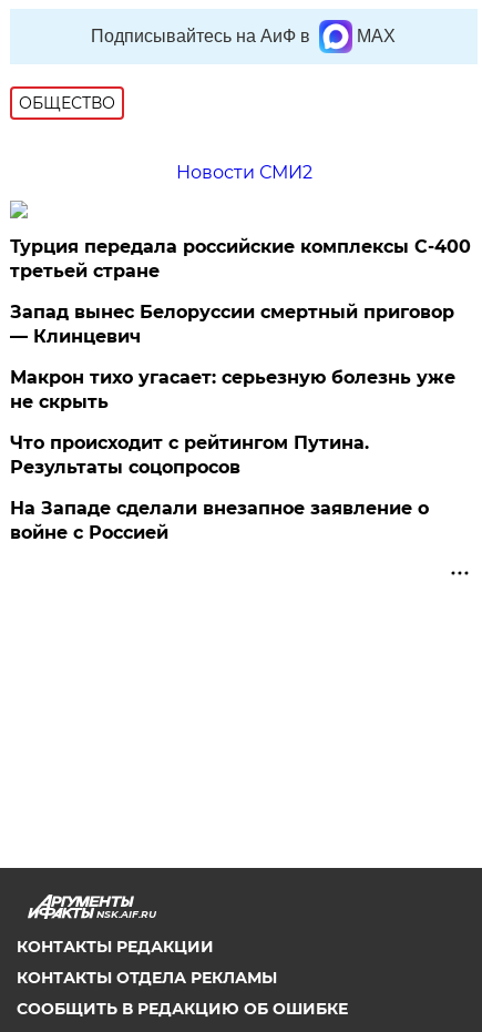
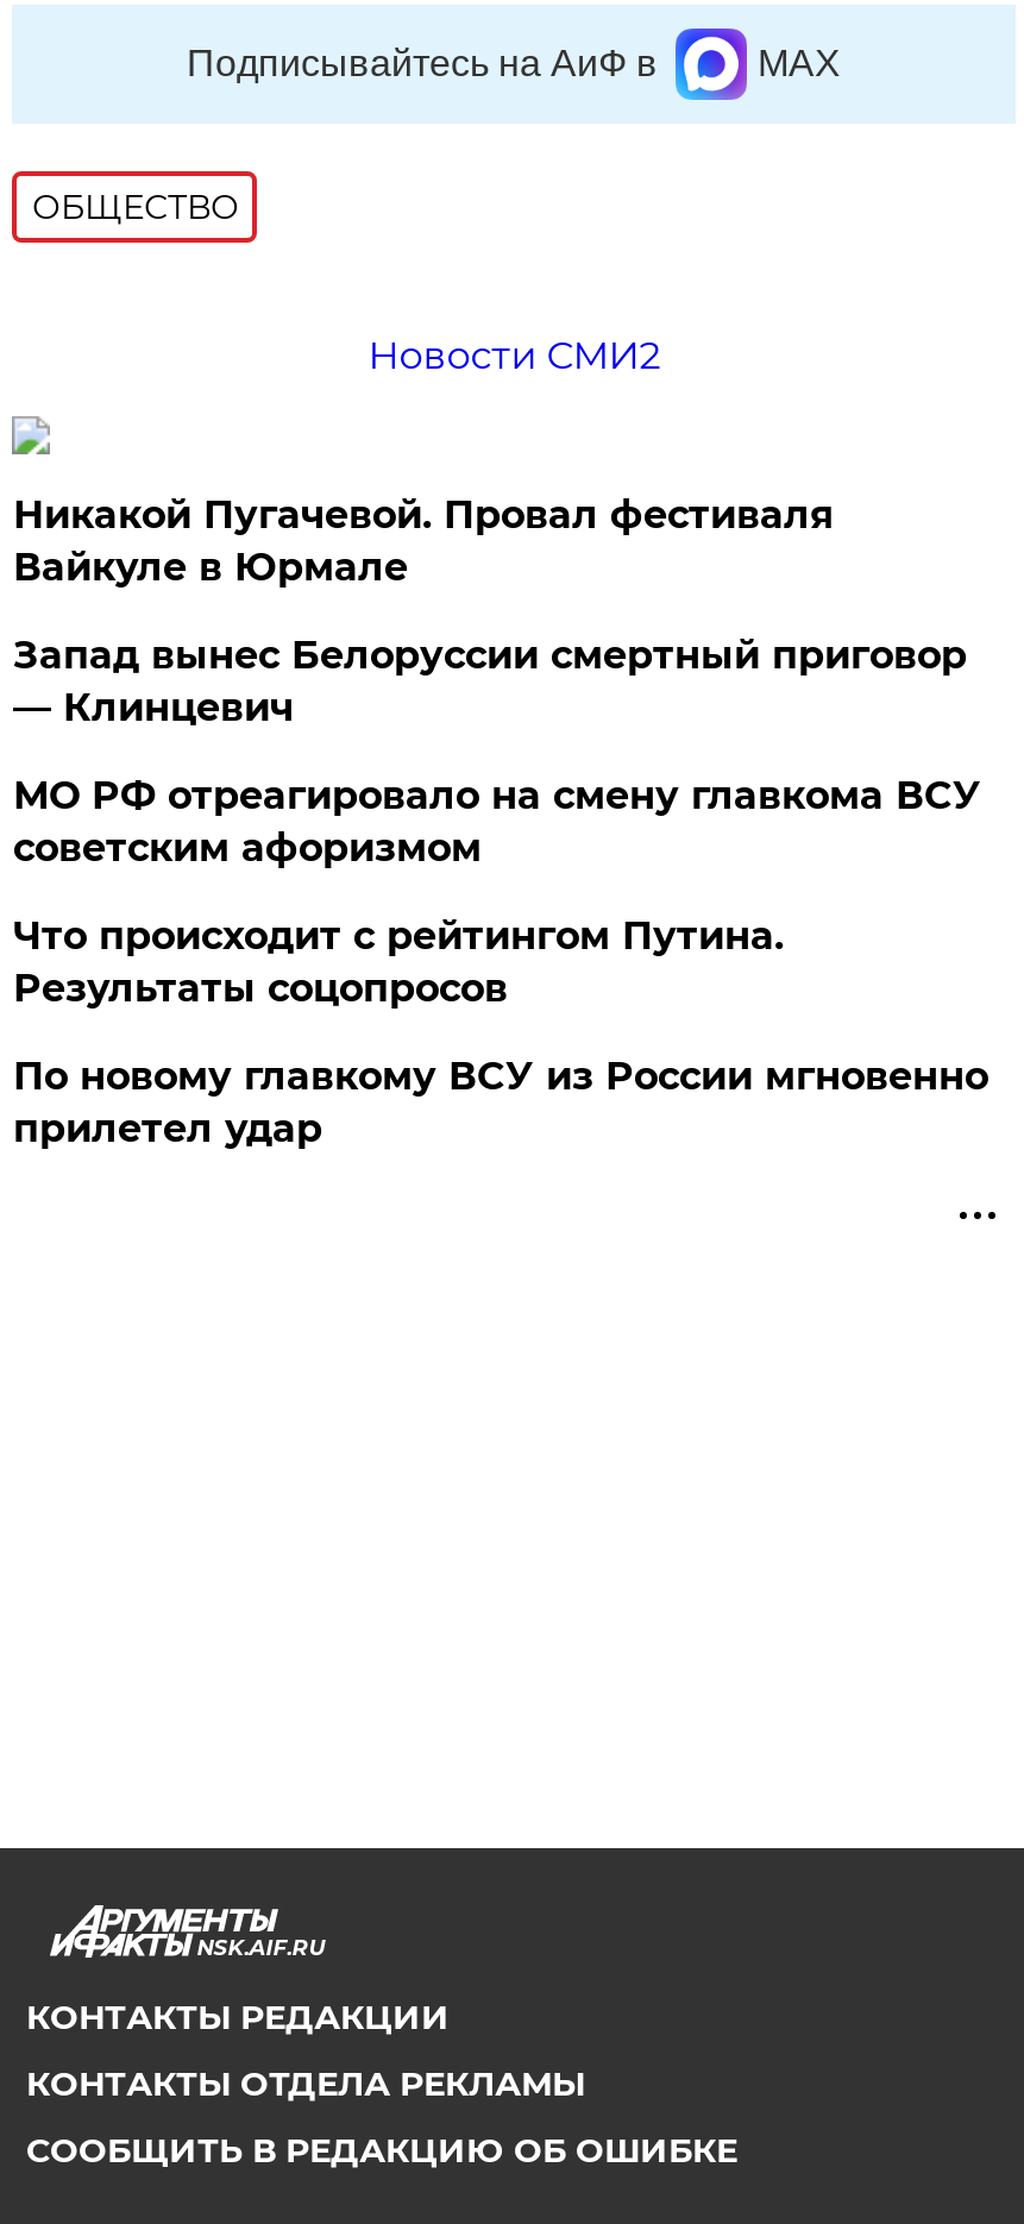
- Турция передала российские комплексы С-400
- третьей стране
+ Никакой Пугачевой. Провал фестиваля
+ Вайкуле в Юрмале

- Макрон тихо угасает: серьезную болезнь уже
- не скрыть
+ МО РФ отреагировало на смену главкома ВСУ
+ советским афоризмом

- На Западе сделали внезапное заявление о
- войне с Россией
+ По новому главкому ВСУ из России мгновенно
+ прилетел удар
